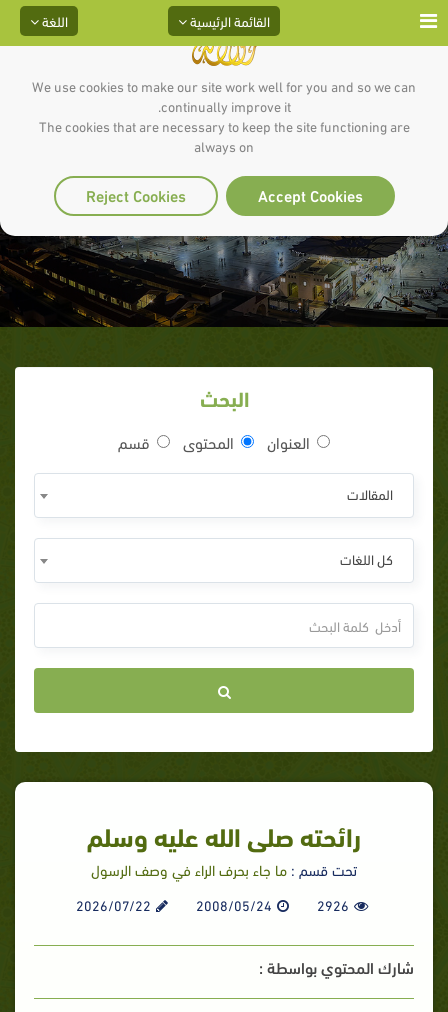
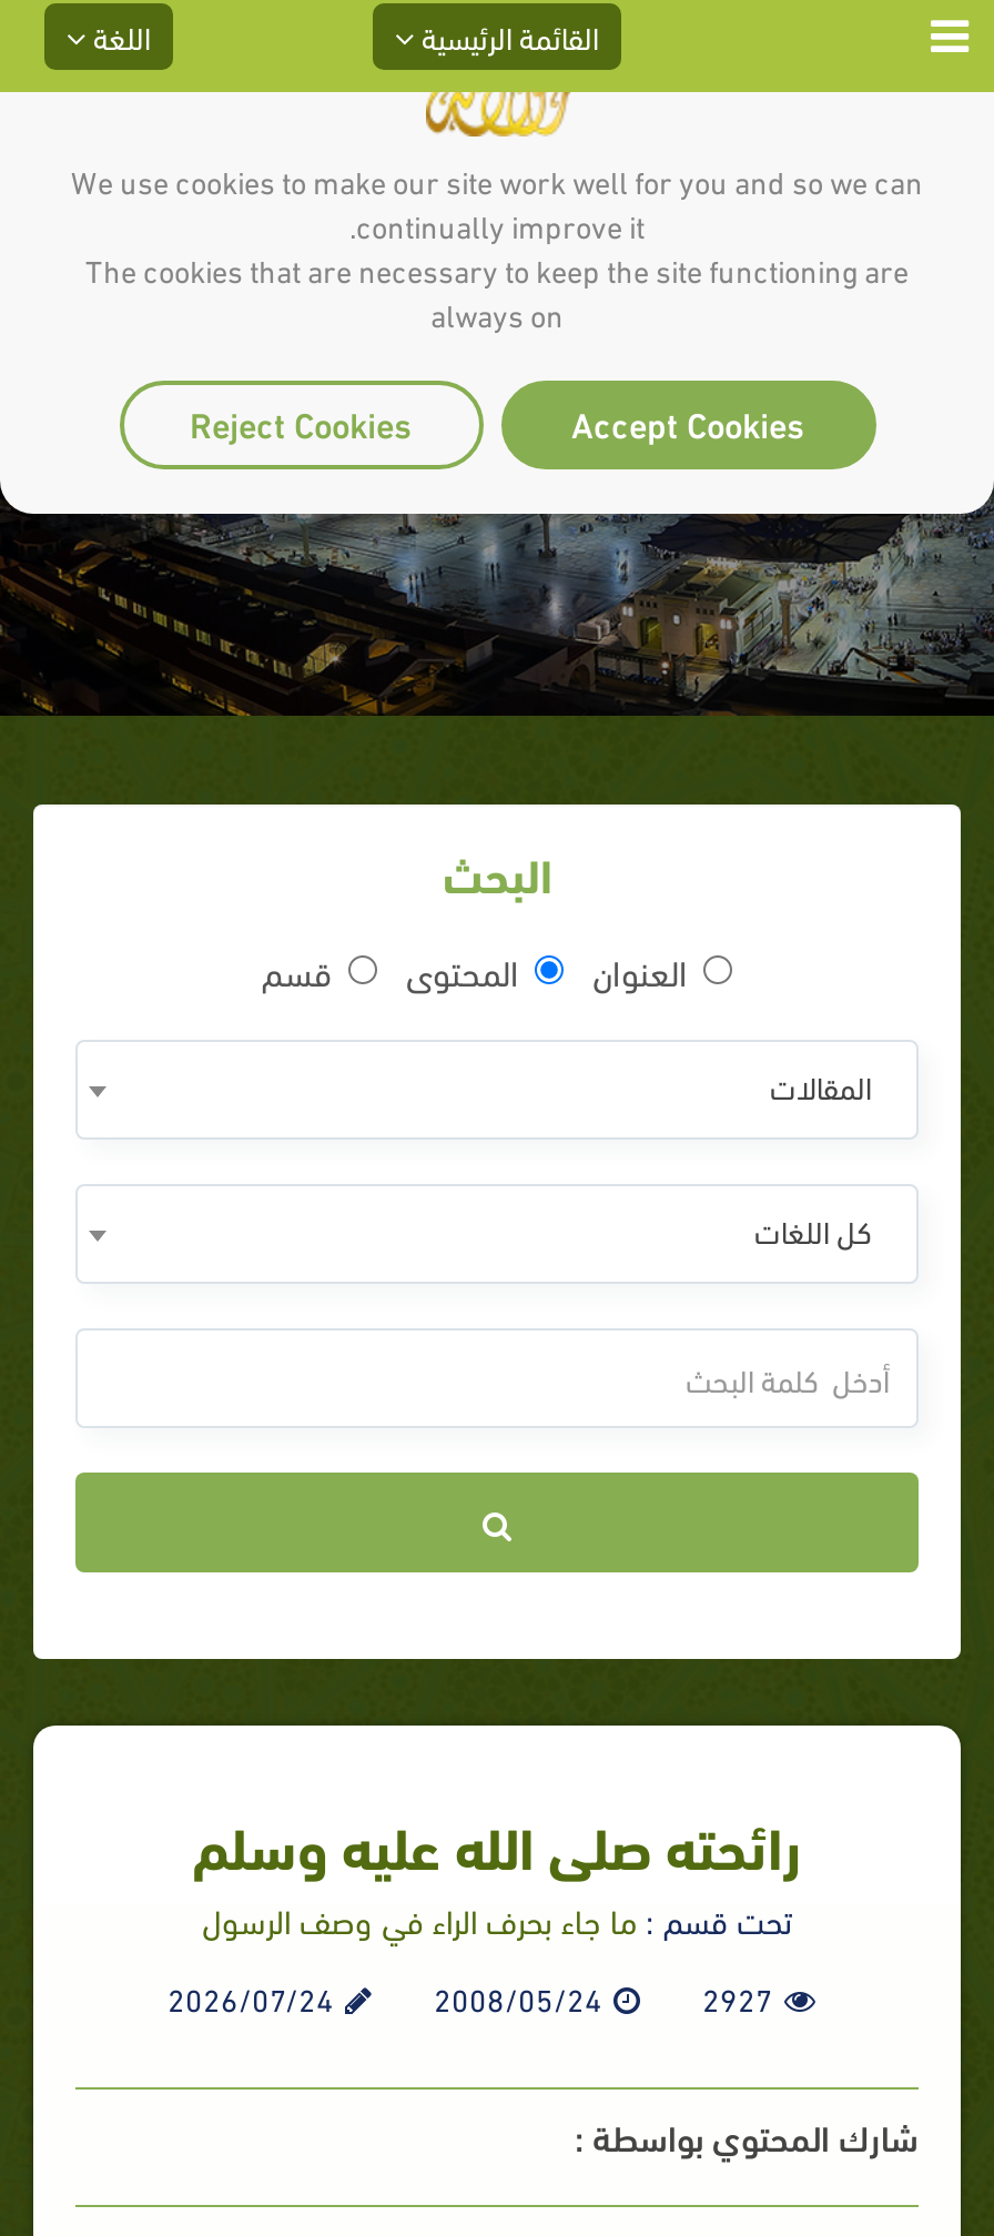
- 2026/07/22
+ 2026/07/24

- 2926
+ 2927
